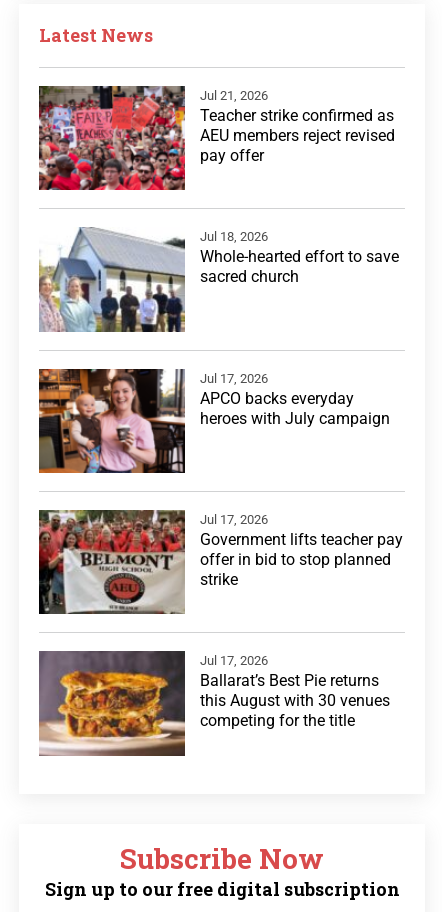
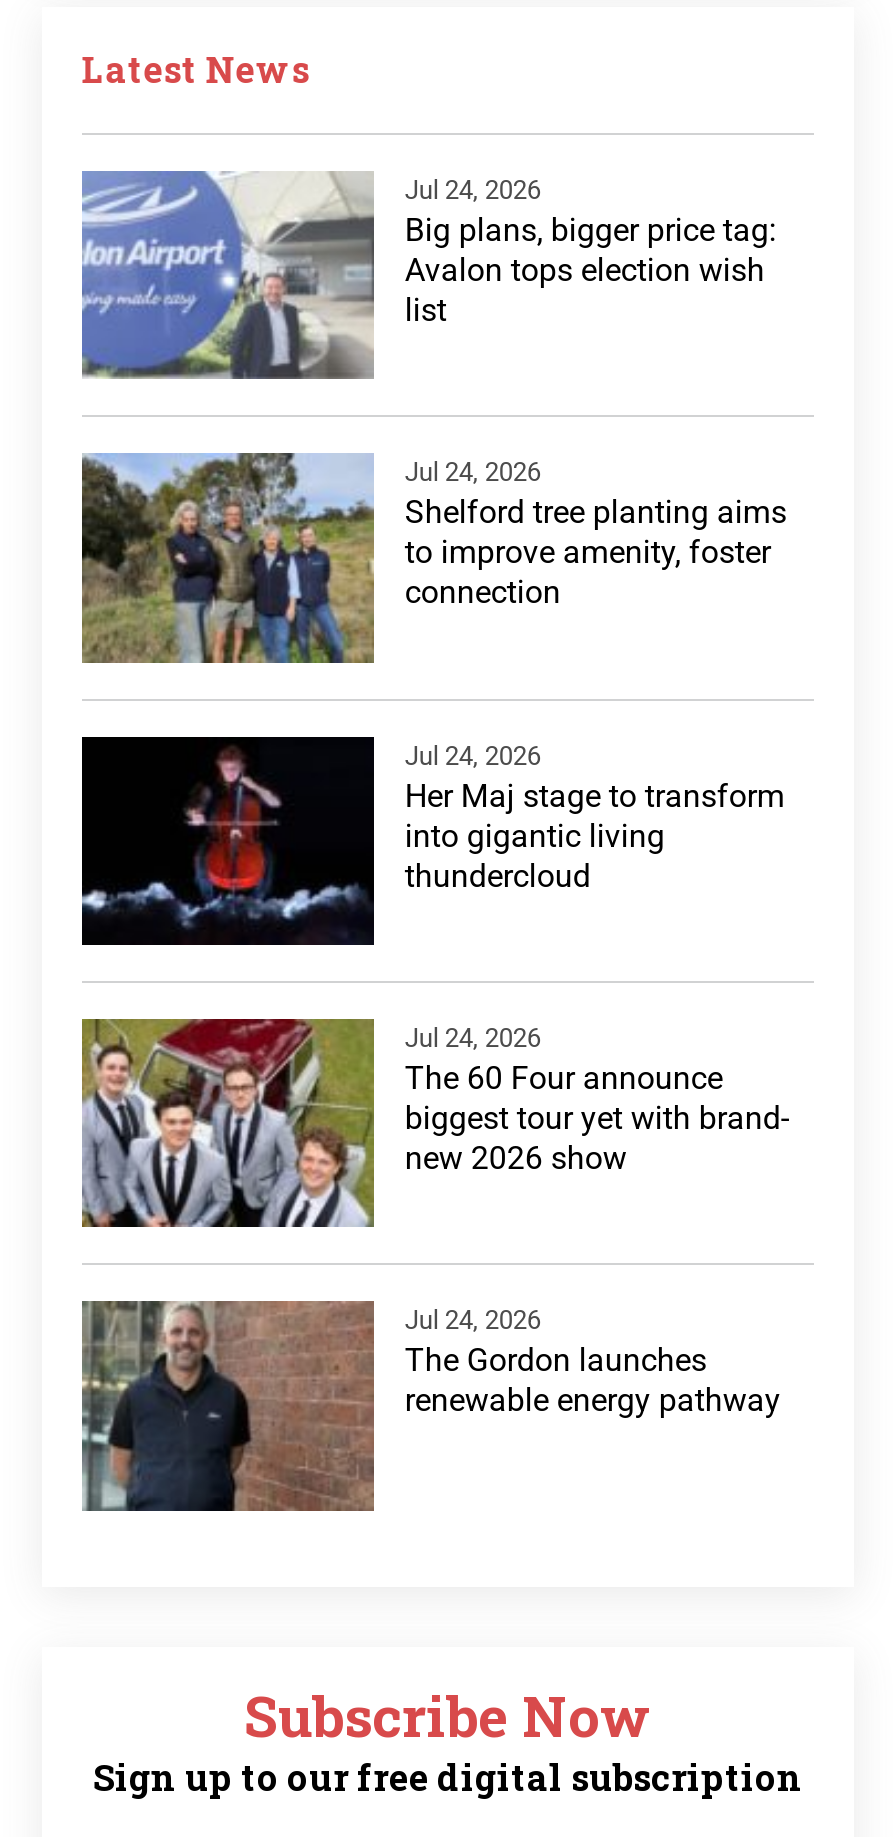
- [image]
- Jul 21, 2026
- Teacher strike confirmed as
- AEU members reject revised
- pay offer
+ [image]
+ Jul 24, 2026
+ Big plans, bigger price tag:
+ Avalon tops election wish
+ list

- [image]
- Jul 18, 2026
- Whole-hearted effort to save
- sacred church
+ [image]
+ Jul 24, 2026
+ Shelford tree planting aims
+ to improve amenity, foster
+ connection

- [image]
- Jul 17, 2026
- APCO backs everyday
- heroes with July campaign
+ [image]
+ Jul 24, 2026
+ Her Maj stage to transform
+ into gigantic living
+ thundercloud

- [image]
- Jul 17, 2026
- Government lifts teacher pay
- offer in bid to stop planned
- strike
+ [image]
+ Jul 24, 2026
+ The 60 Four announce
+ biggest tour yet with brand-
+ new 2026 show

- [image]
- Jul 17, 2026
- Ballarat’s Best Pie returns
- this August with 30 venues
- competing for the title
+ [image]
+ Jul 24, 2026
+ The Gordon launches
+ renewable energy pathway
